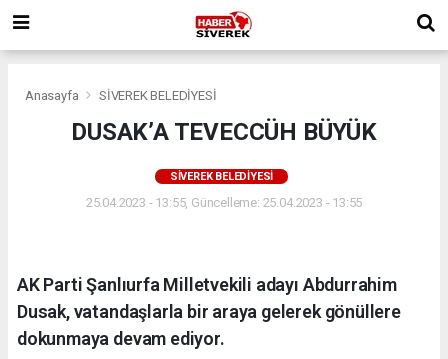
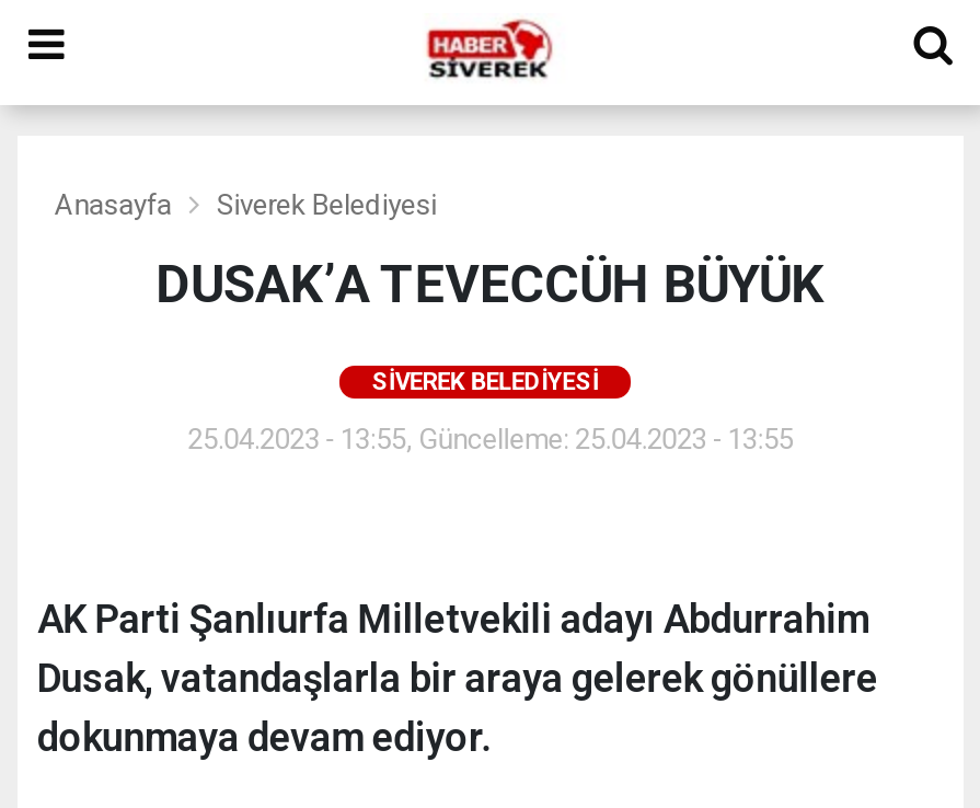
- SİVEREK BELEDİYESİ
+ Siverek Belediyesi

- SİVEREK BELEDİYESİ
+ SIVEREK BELEDIYESI
